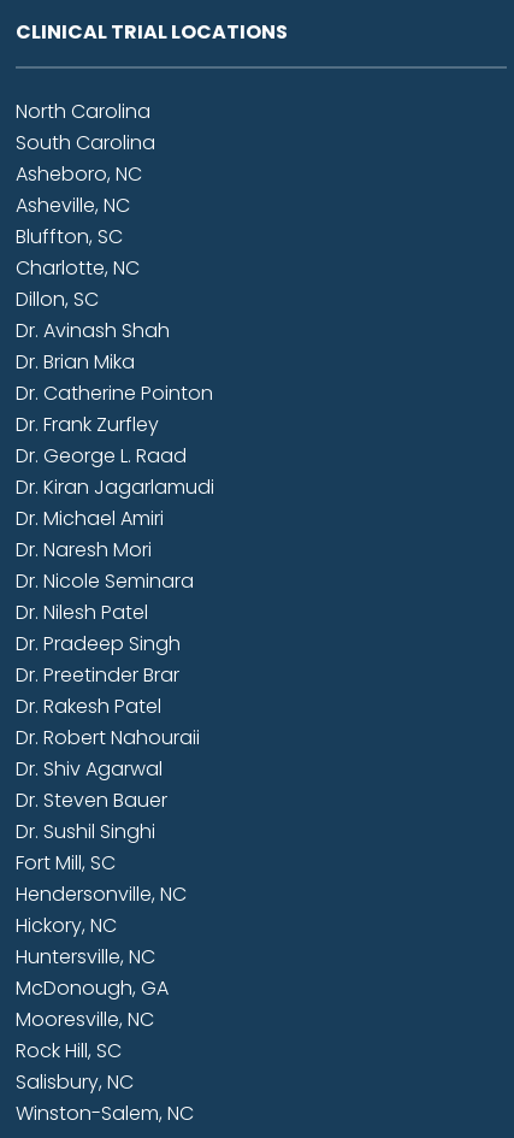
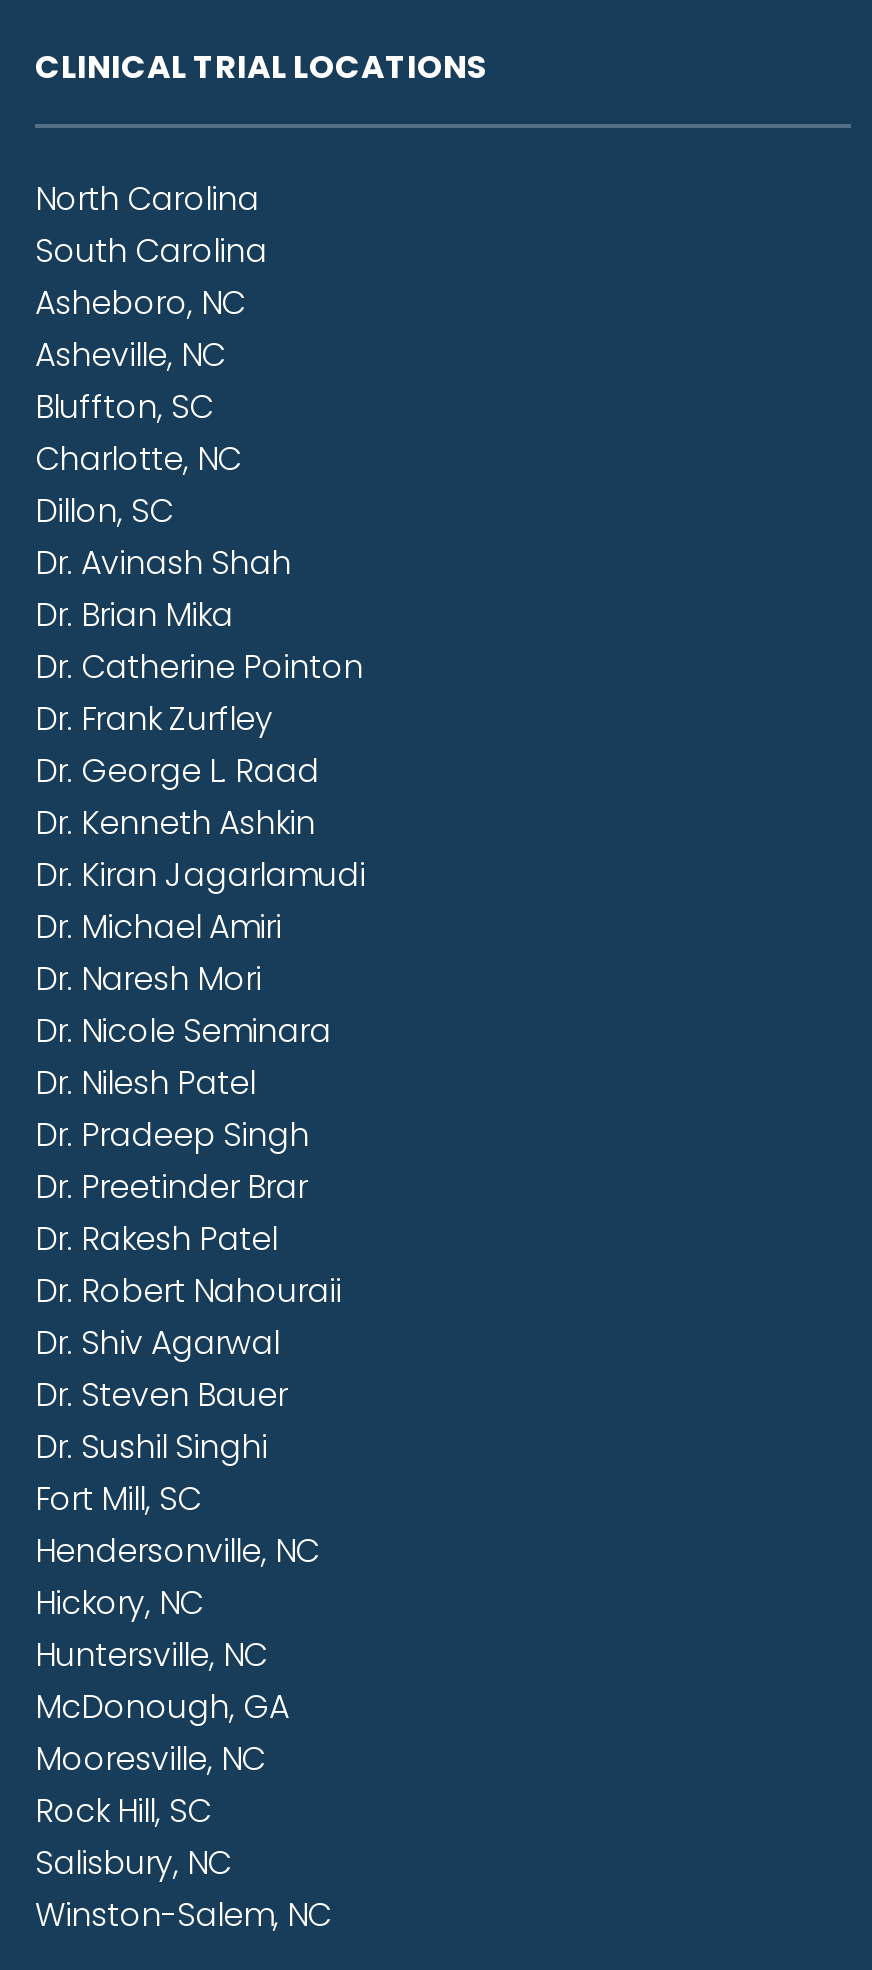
+ Dr. Kenneth Ashkin
